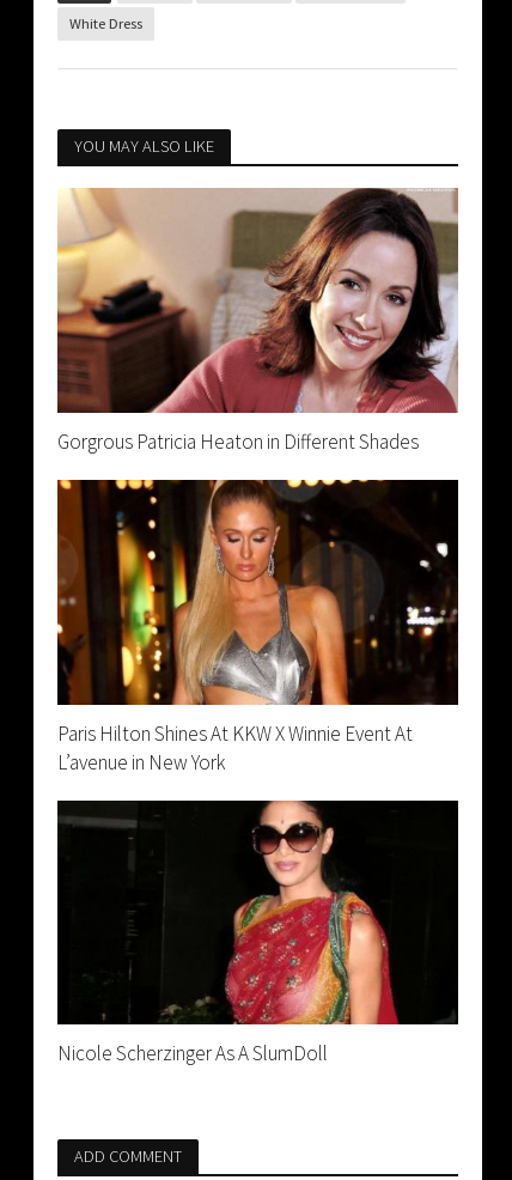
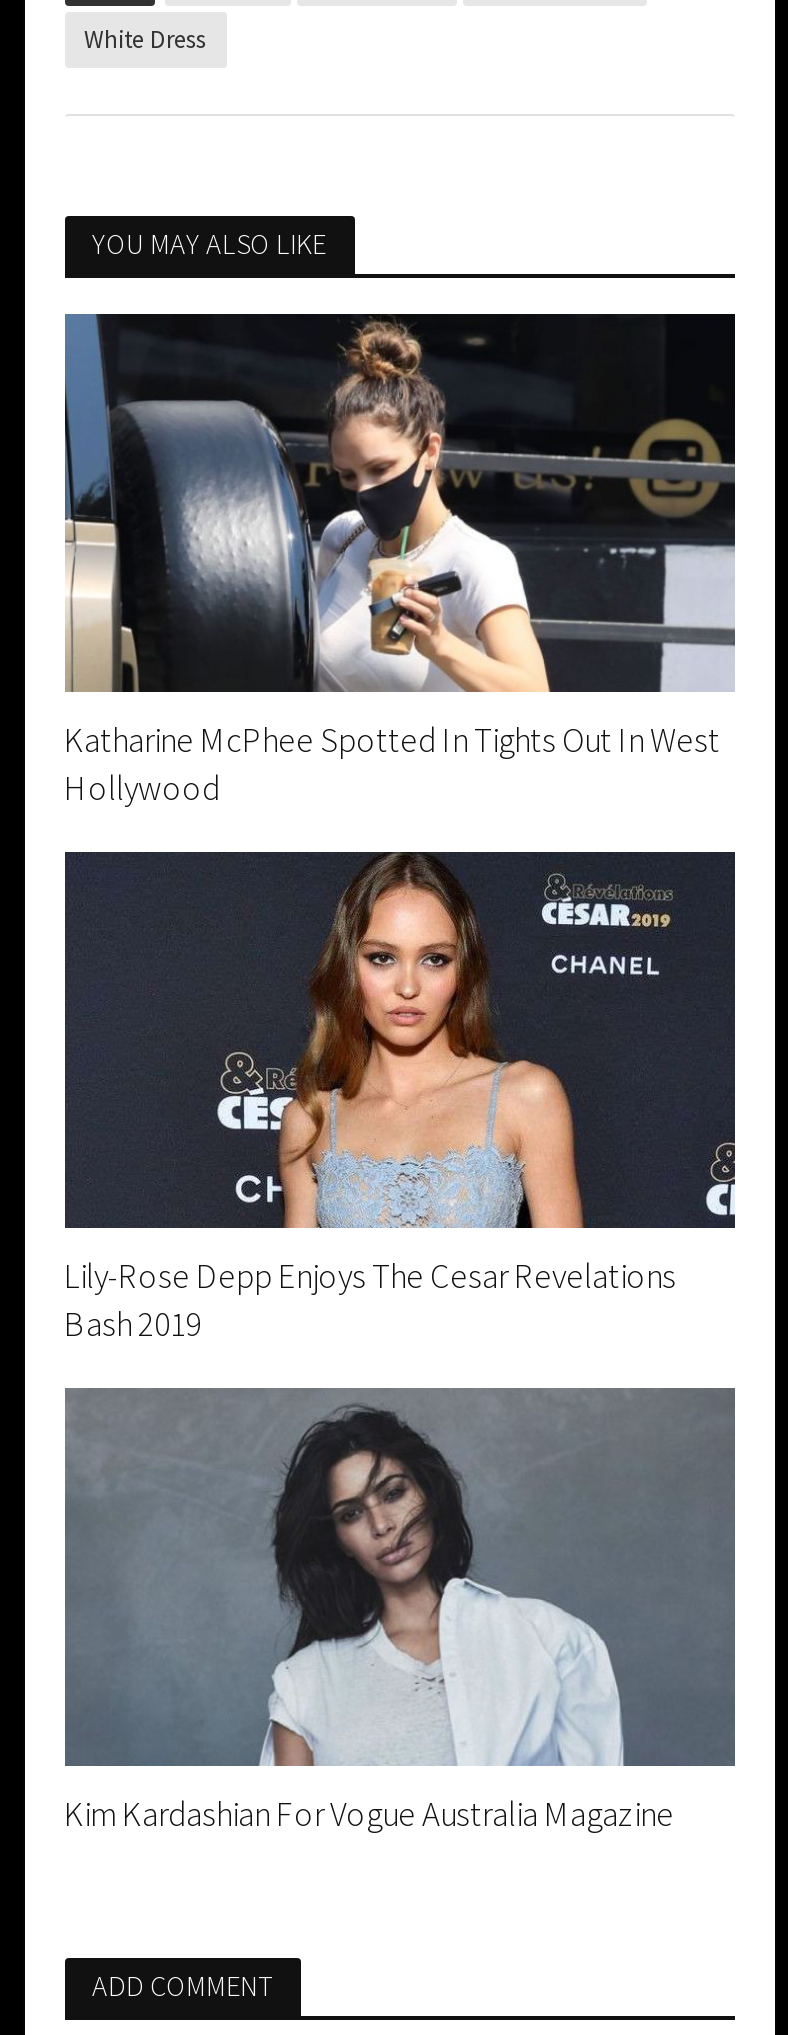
- [image]
- Gorgrous Patricia Heaton in Different Shades
+ [image]
+ Katharine McPhee Spotted In Tights Out In West
+ Hollywood

- [image]
- Paris Hilton Shines At KKW X Winnie Event At
- L’avenue in New York
+ [image]
+ Lily-Rose Depp Enjoys The Cesar Revelations
+ Bash 2019

- [image]
- Nicole Scherzinger As A SlumDoll
+ [image]
+ Kim Kardashian For Vogue Australia Magazine
